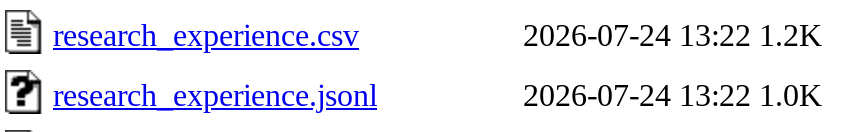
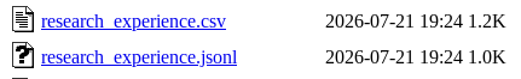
- 2026-07-24 13:22 1.2K
+ 2026-07-21 19:24 1.2K

- 2026-07-24 13:22 1.0K
+ 2026-07-21 19:24 1.0K
